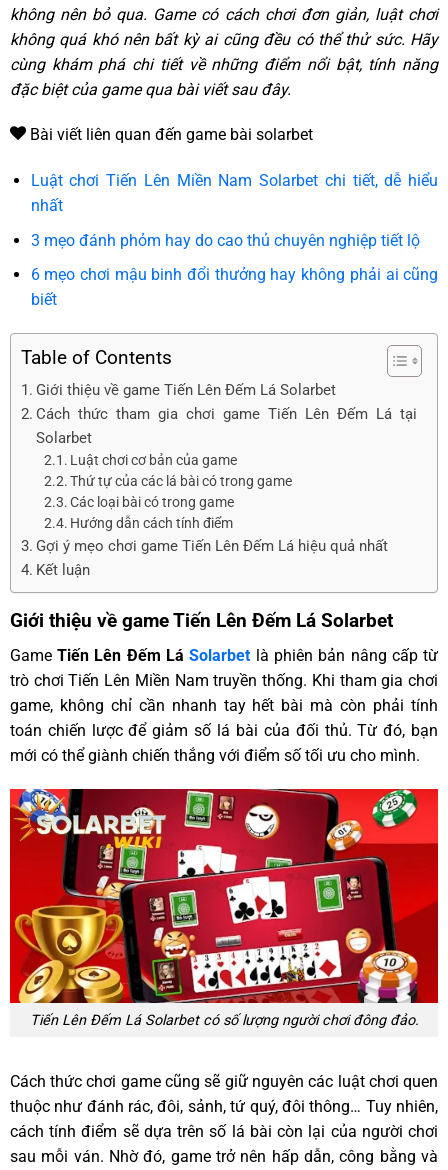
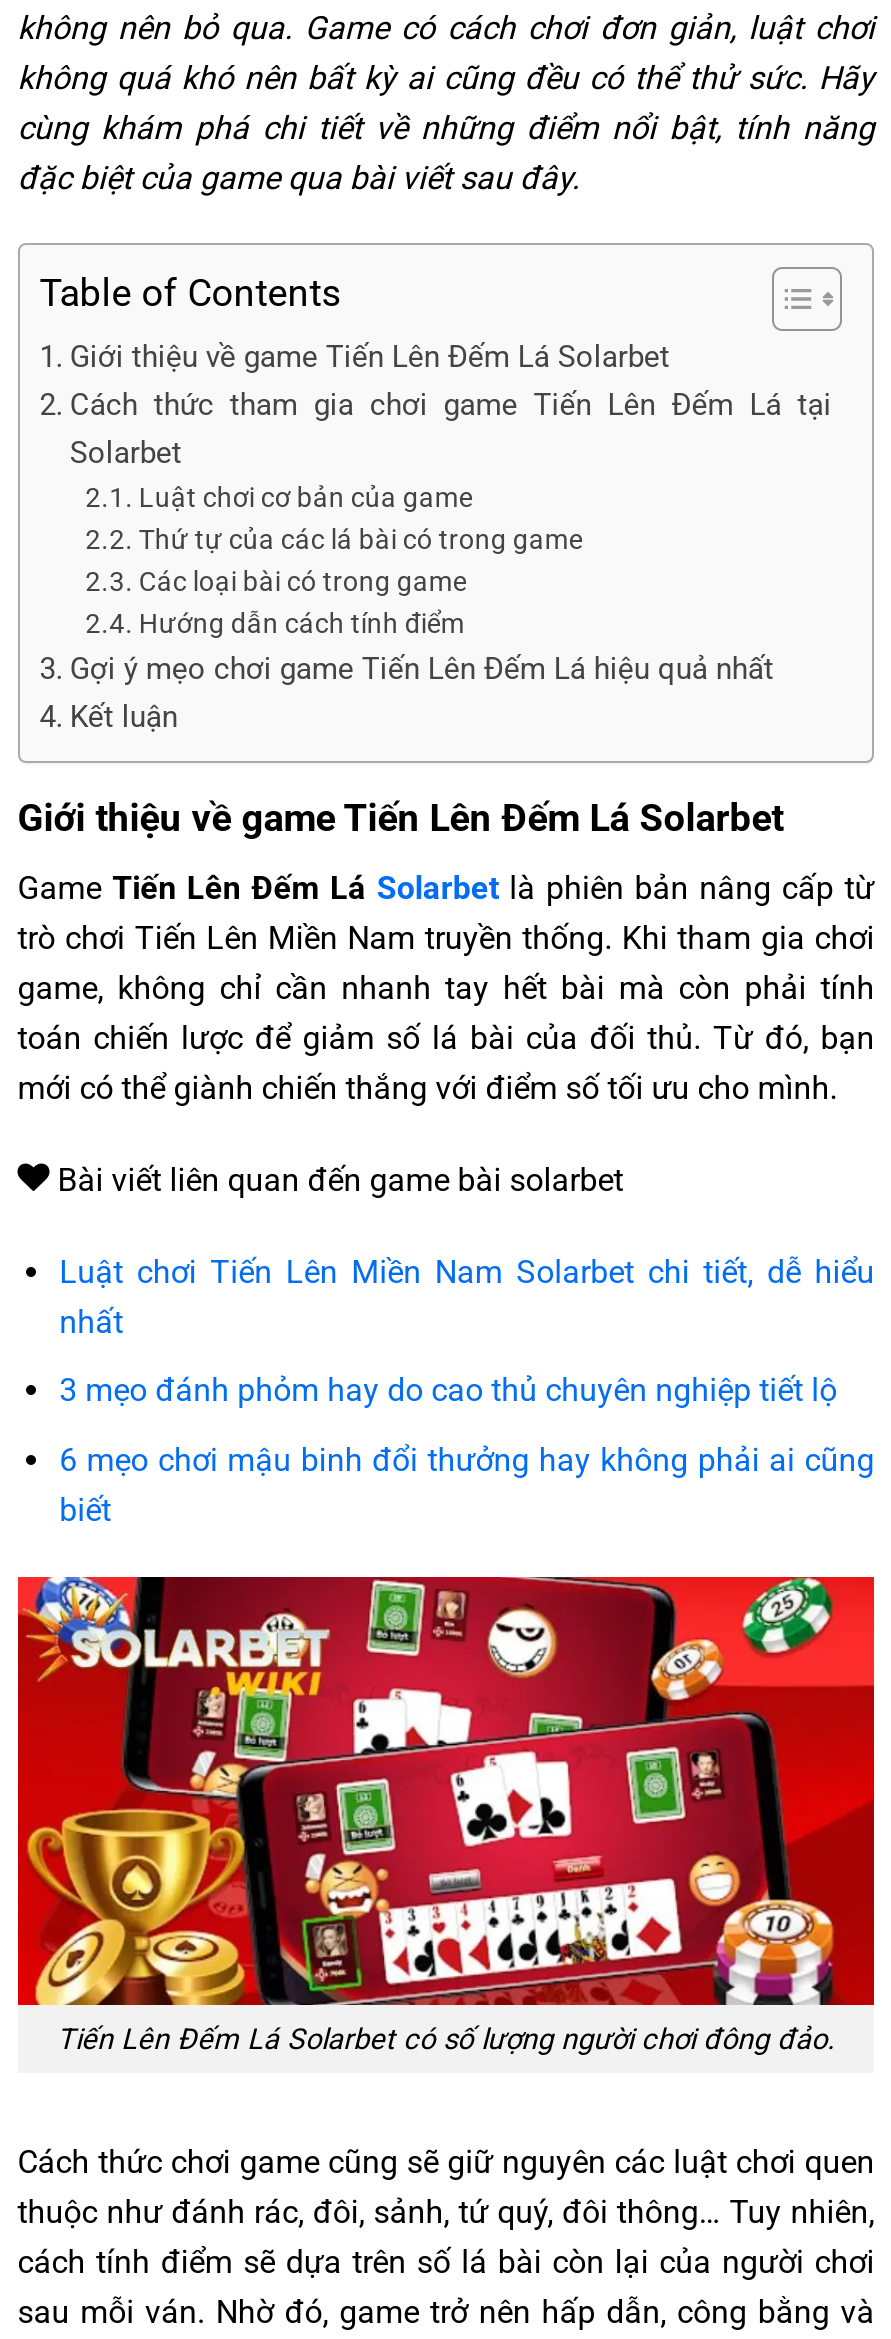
moved down: Bài viết liên quan đến game bài solarbet | Luật chơi Tiến Lên Miền Nam Solarbet chi tiết, dễ hiểu | nhất | 3 mẹo đánh phỏm hay do cao thủ chuyên nghiệp tiết lộ | 6 mẹo chơi mậu binh đổi thưởng hay không phải ai cũng | biết

moved up: Table of Contents | Giới thiệu về game Tiến Lên Đếm Lá Solarbet | Cách thức tham gia chơi game Tiến Lên Đếm Lá tại | ... | toán chiến lược để giảm số lá bài của đối thủ. Từ đó, bạn | mới có thể giành chiến thắng với điểm số tối ưu cho mình.
